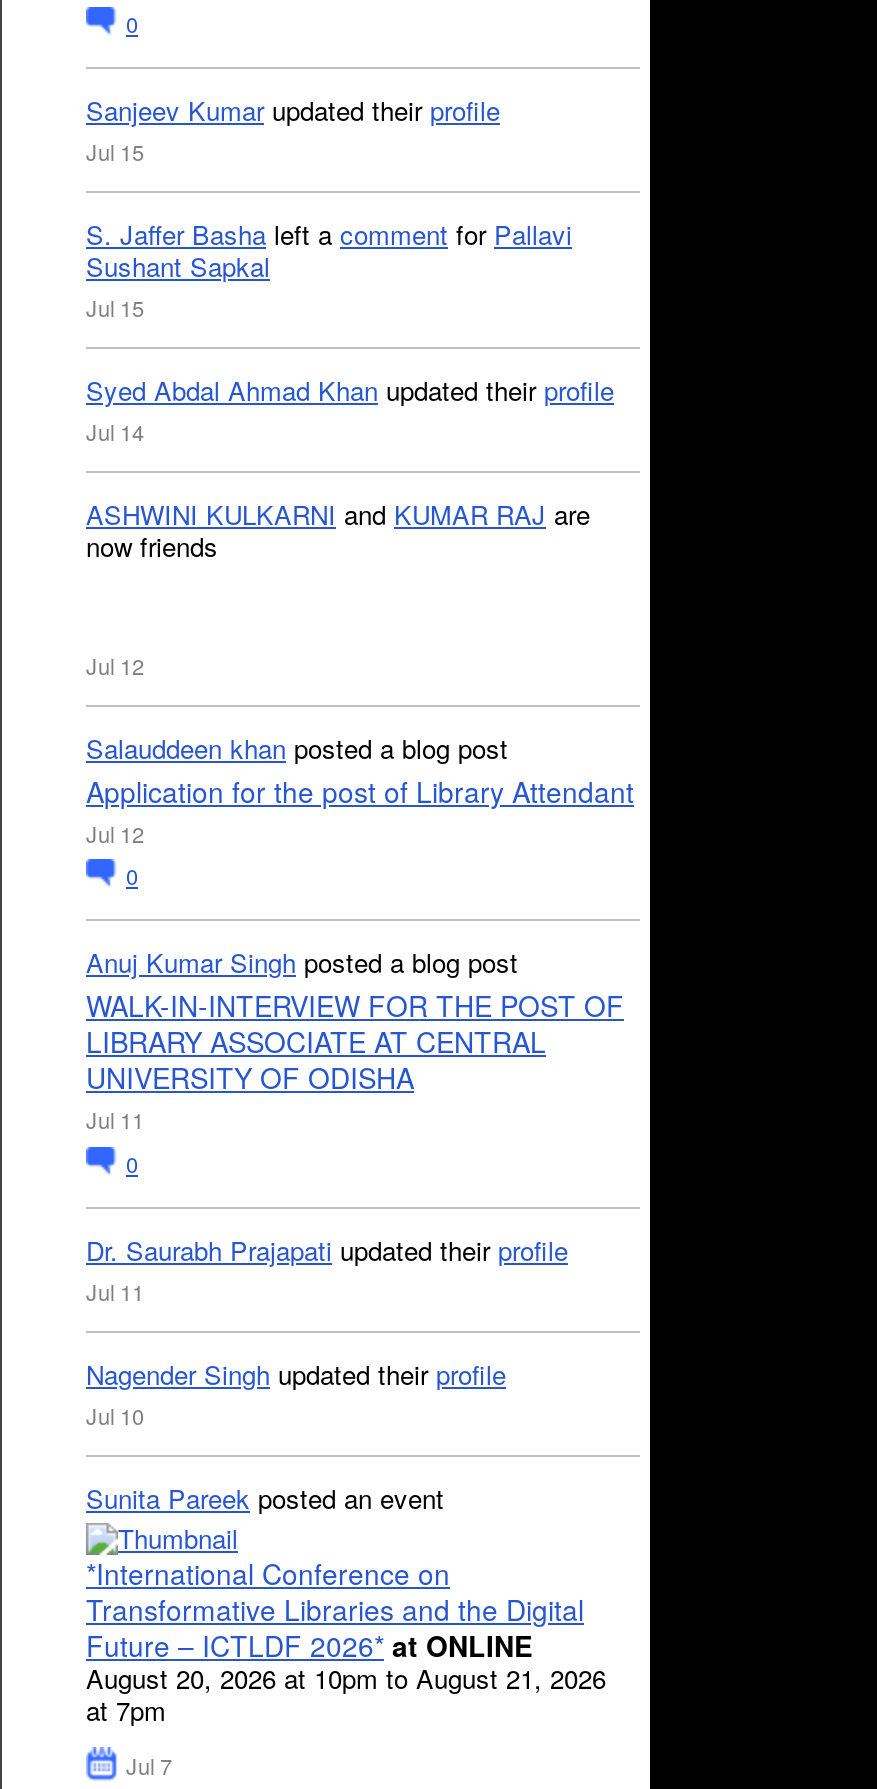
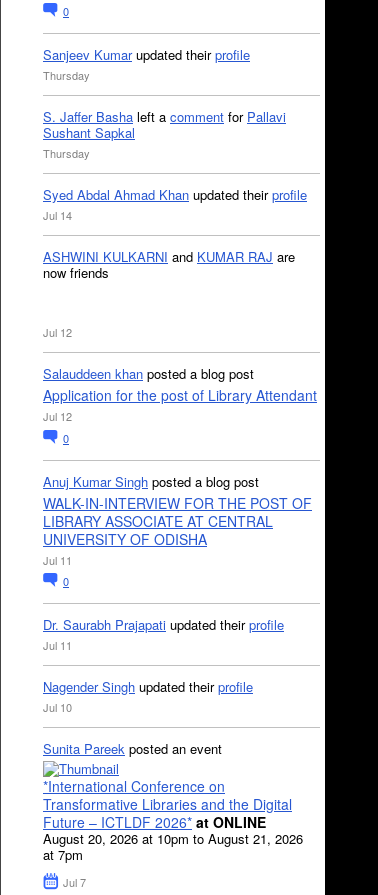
- Jul 15
+ Thursday

- Jul 15
+ Thursday
